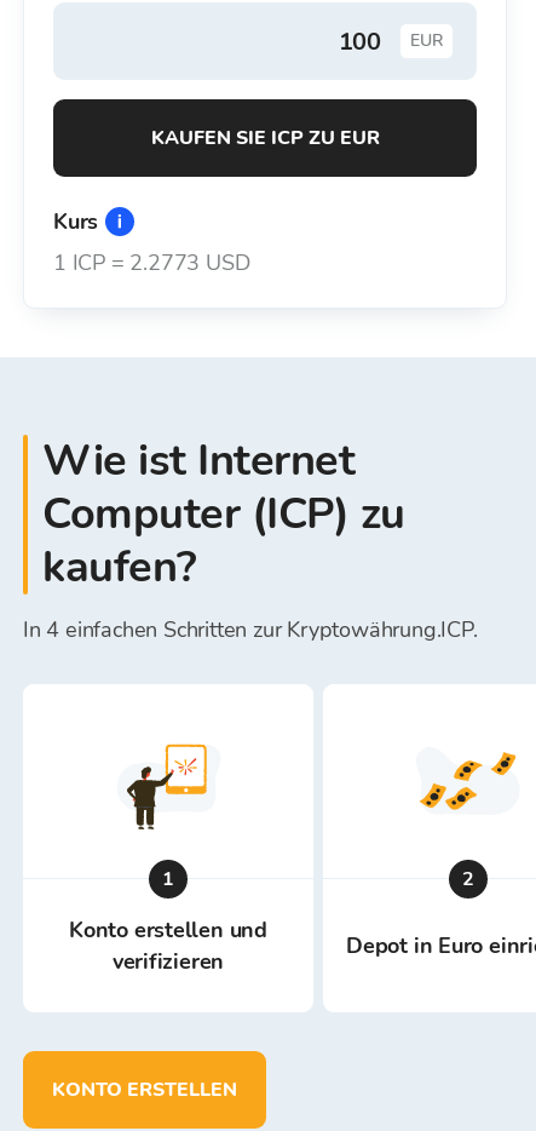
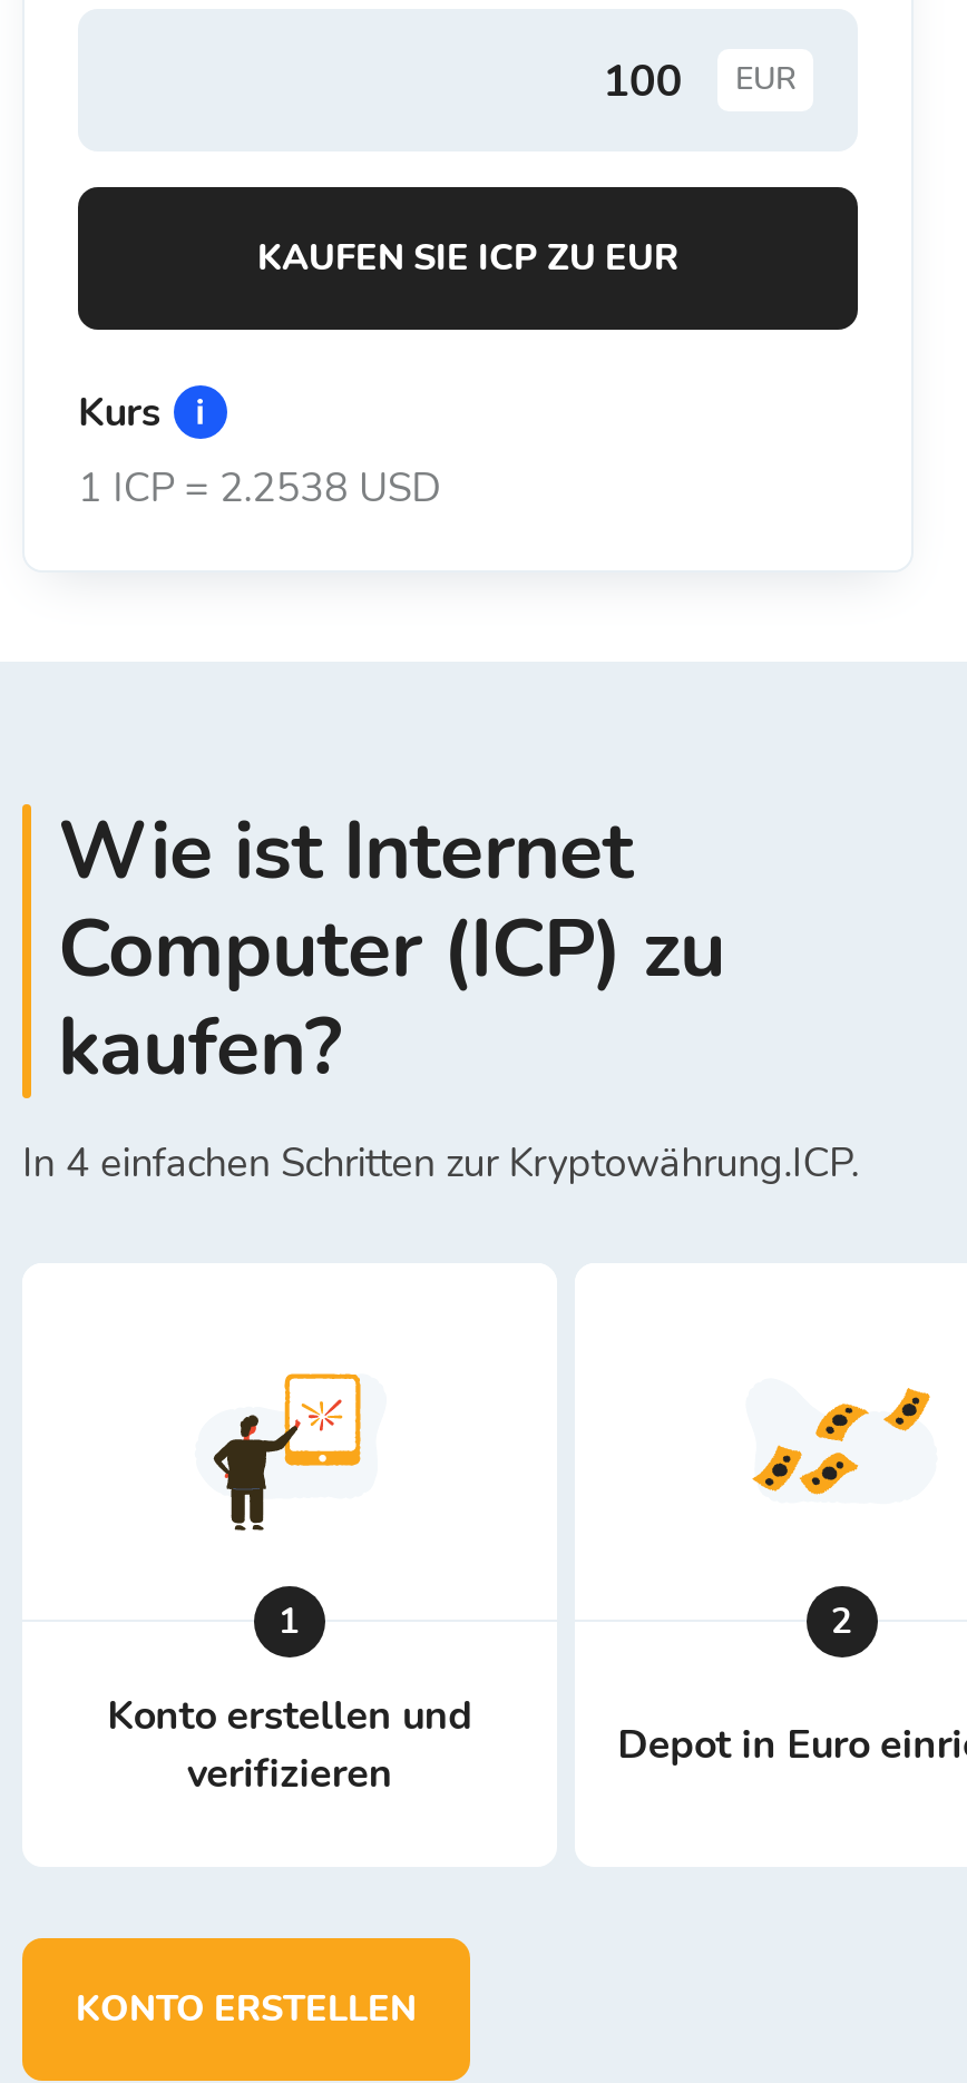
- 1 ICP = 2.2773 USD
+ 1 ICP = 2.2538 USD
